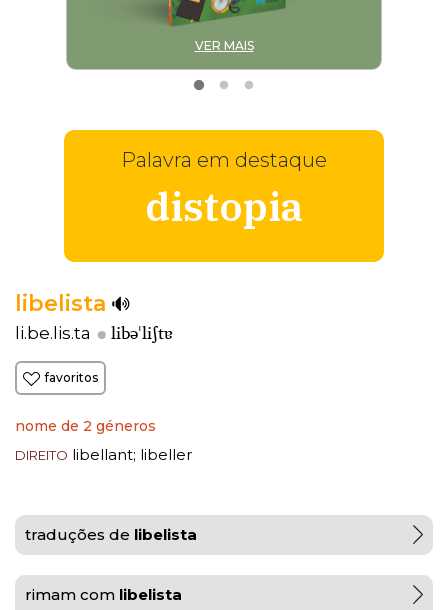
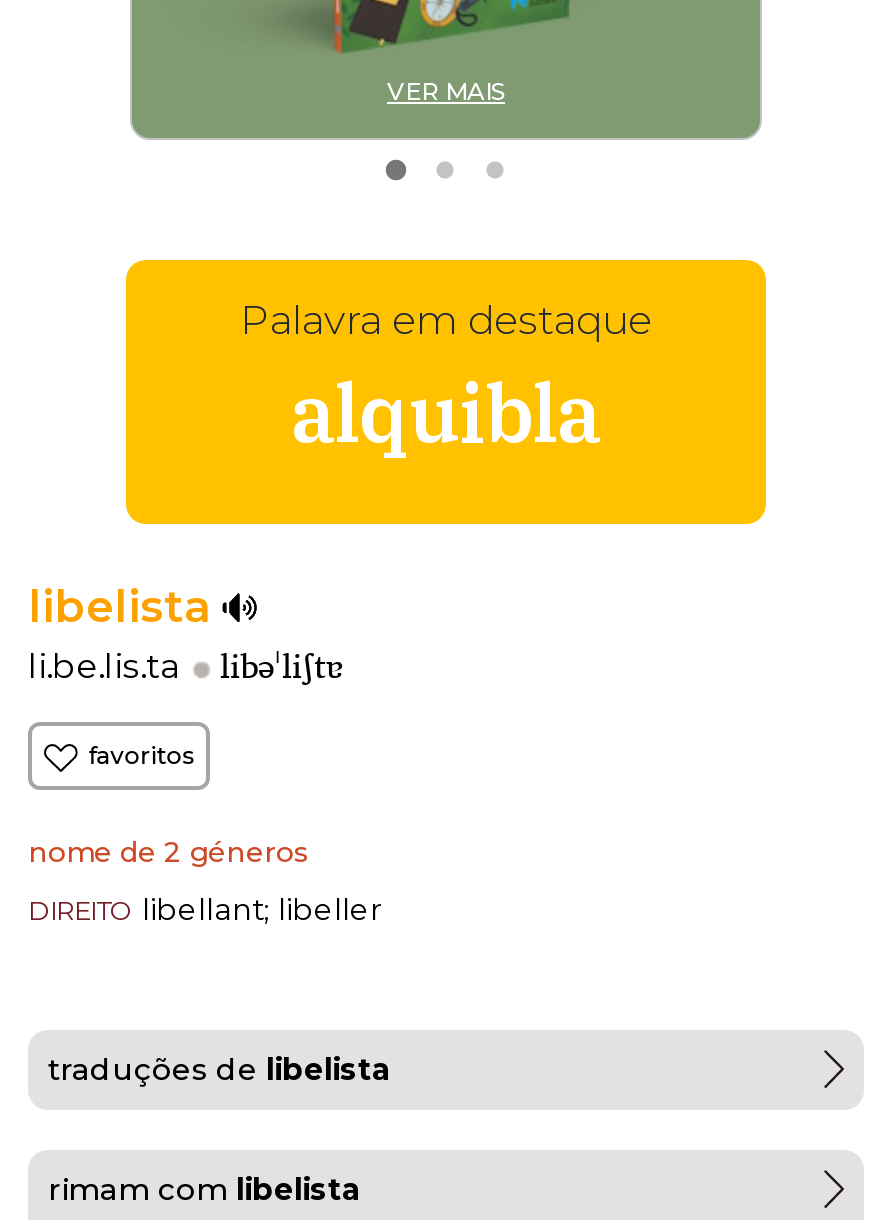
- distopia
+ alquibla
